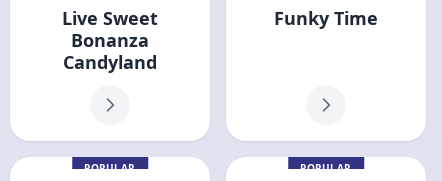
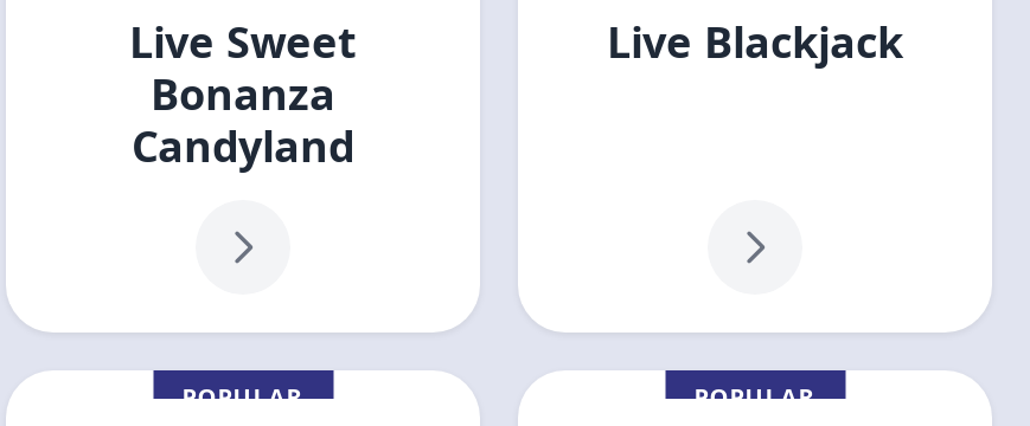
- Funky Time
+ Live Blackjack
